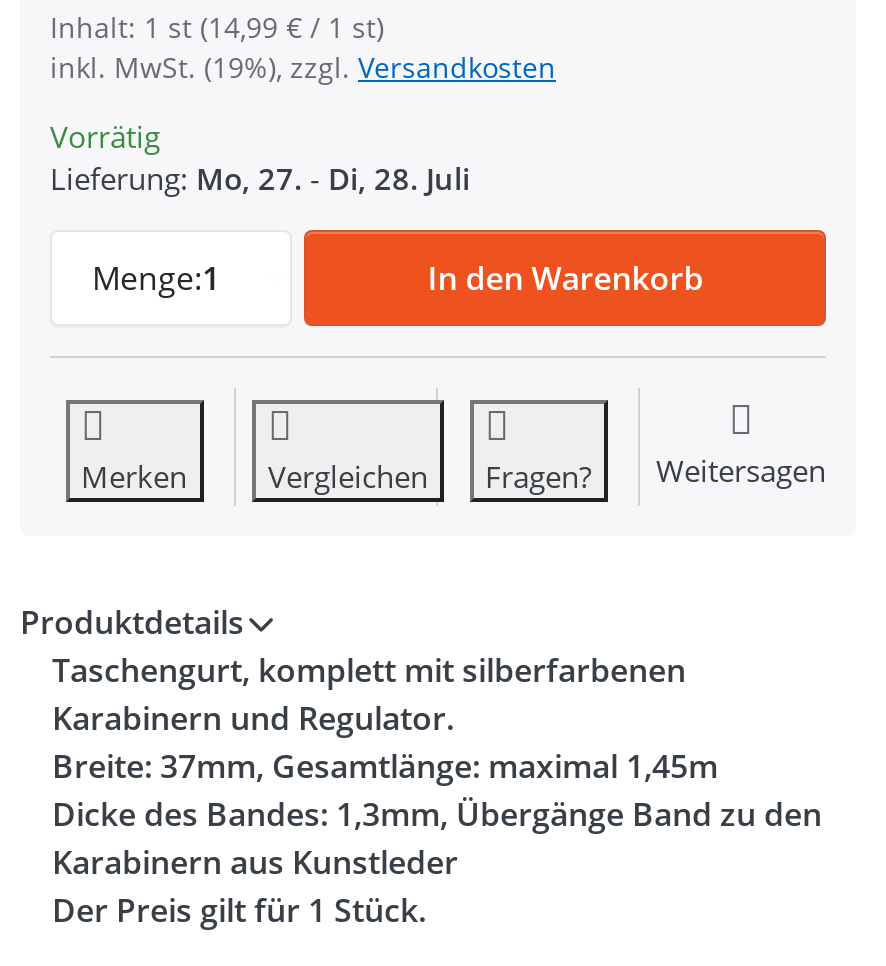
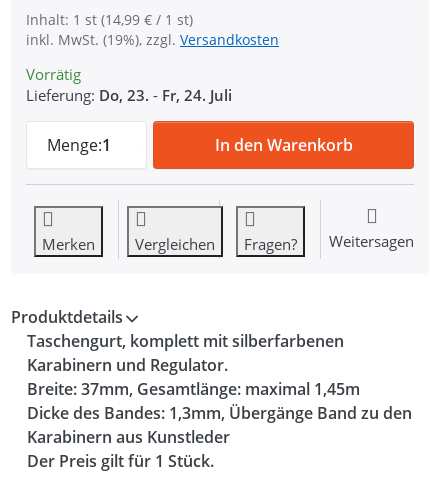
- Lieferung: Mo, 27. - Di, 28. Juli
+ Lieferung: Do, 23. - Fr, 24. Juli
